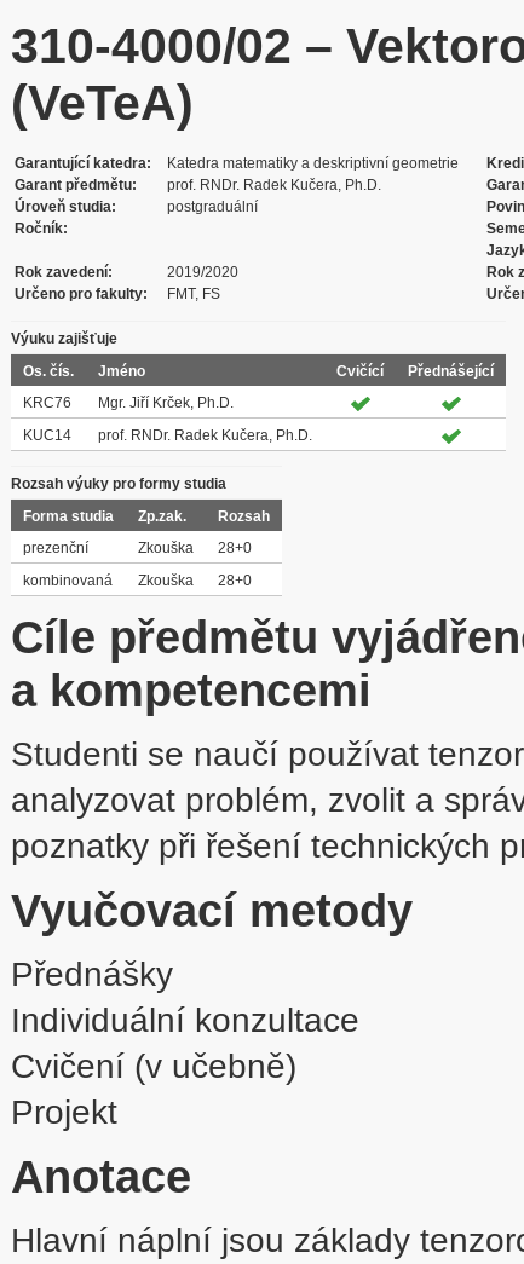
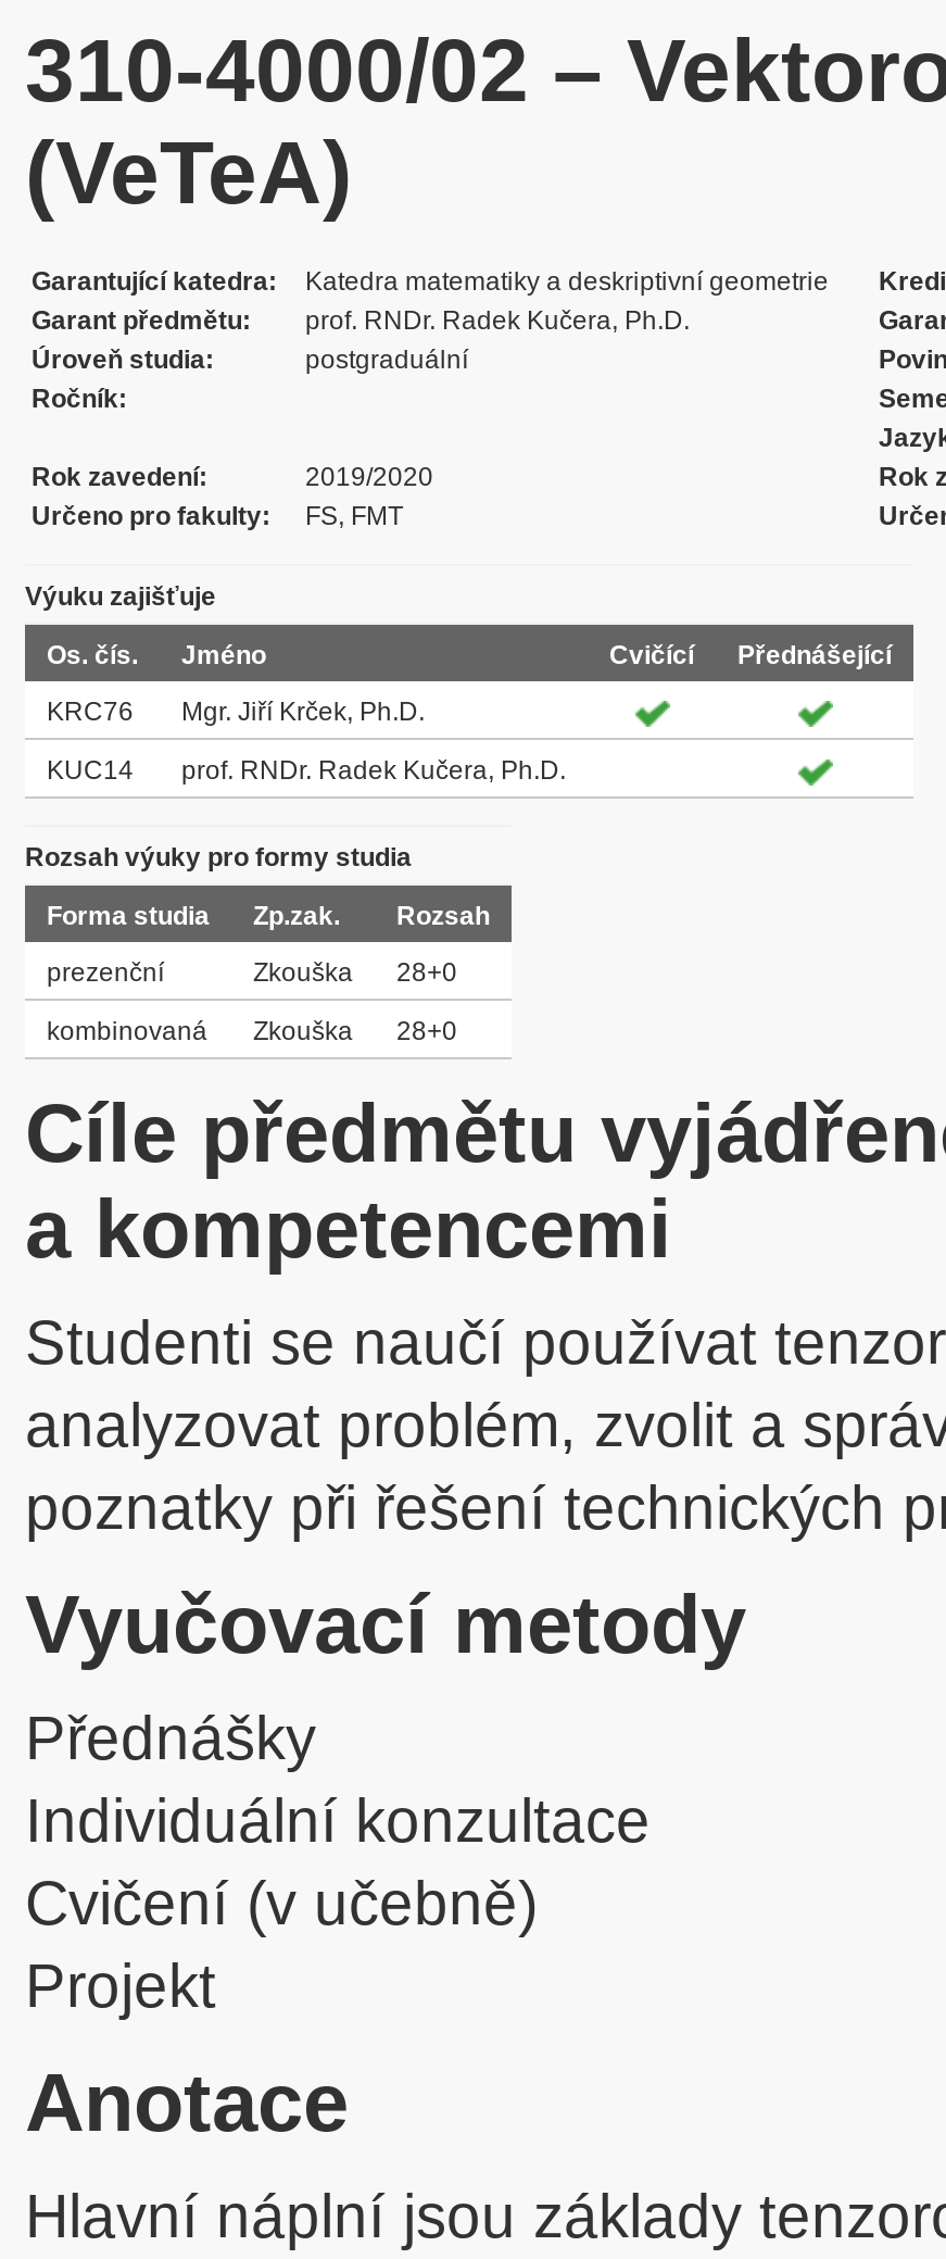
- FMT, FS
+ FS, FMT
